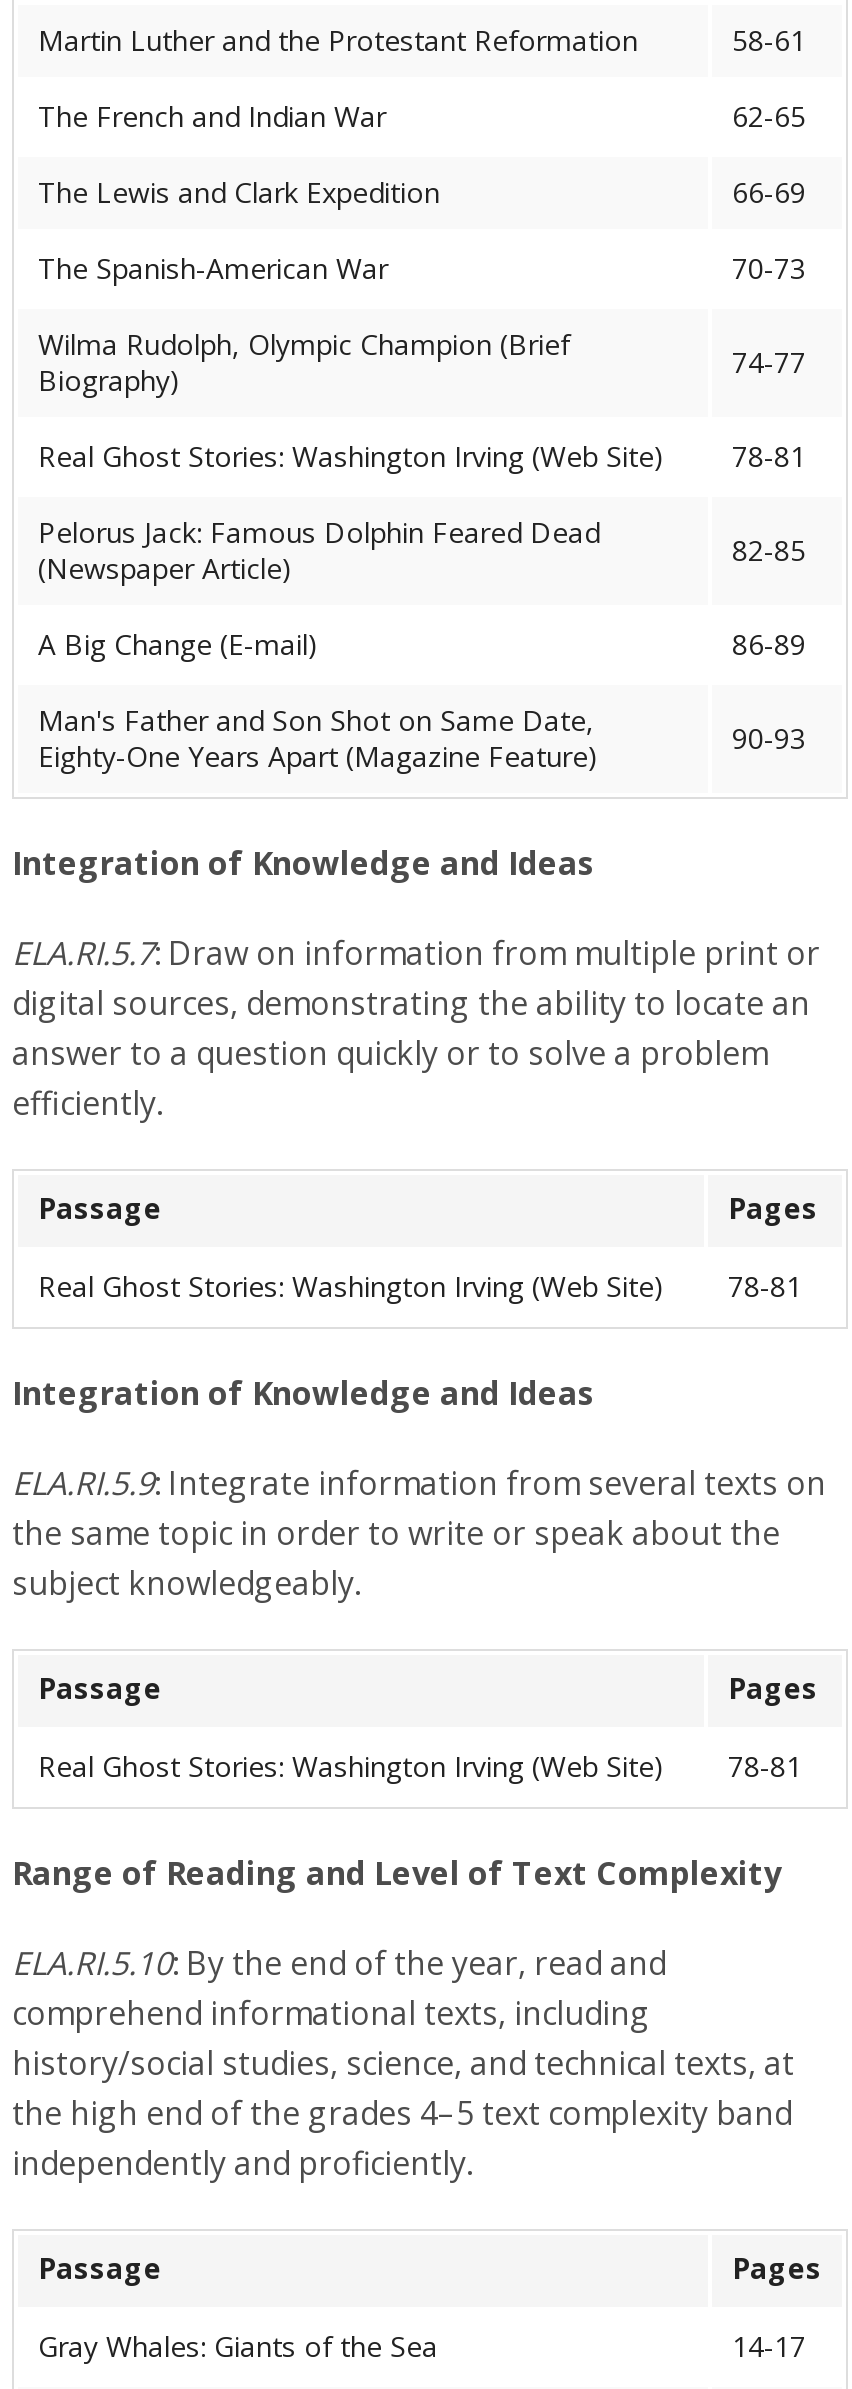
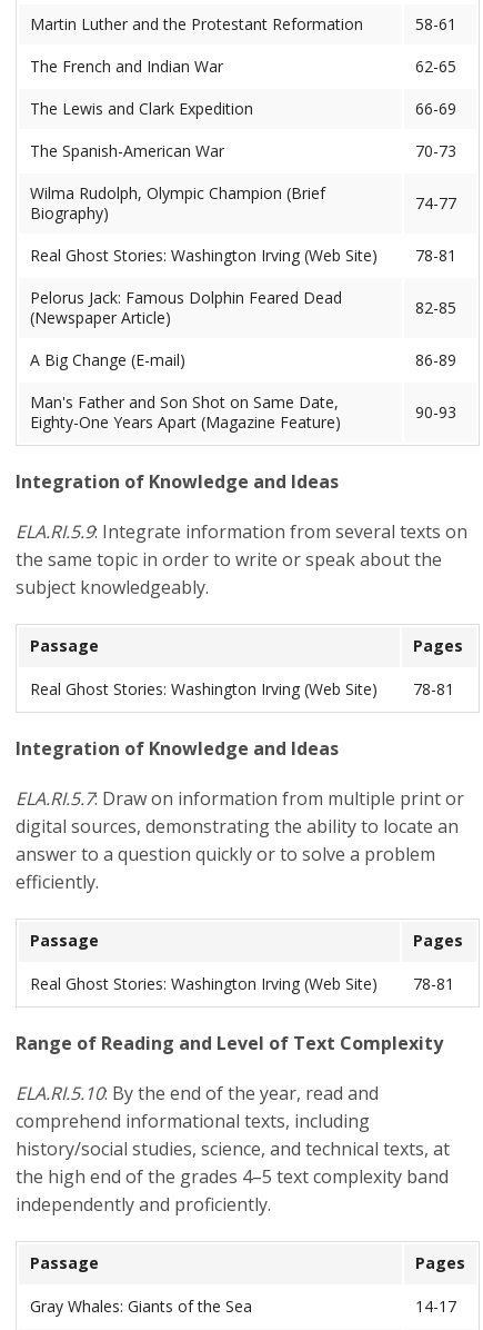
moved down: ELA.RI.5.7: Draw on information from multiple print or | digital sources, demonstrating the ability to locate an | answer to a question quickly or to solve a problem | efficiently.

moved up: Passage | Pages | Real Ghost Stories: Washington Irving (Web Site) | 78-81 | Integration of Knowledge and Ideas

moved up: ELA.RI.5.9: Integrate information from several texts on | the same topic in order to write or speak about the | subject knowledgeably.
